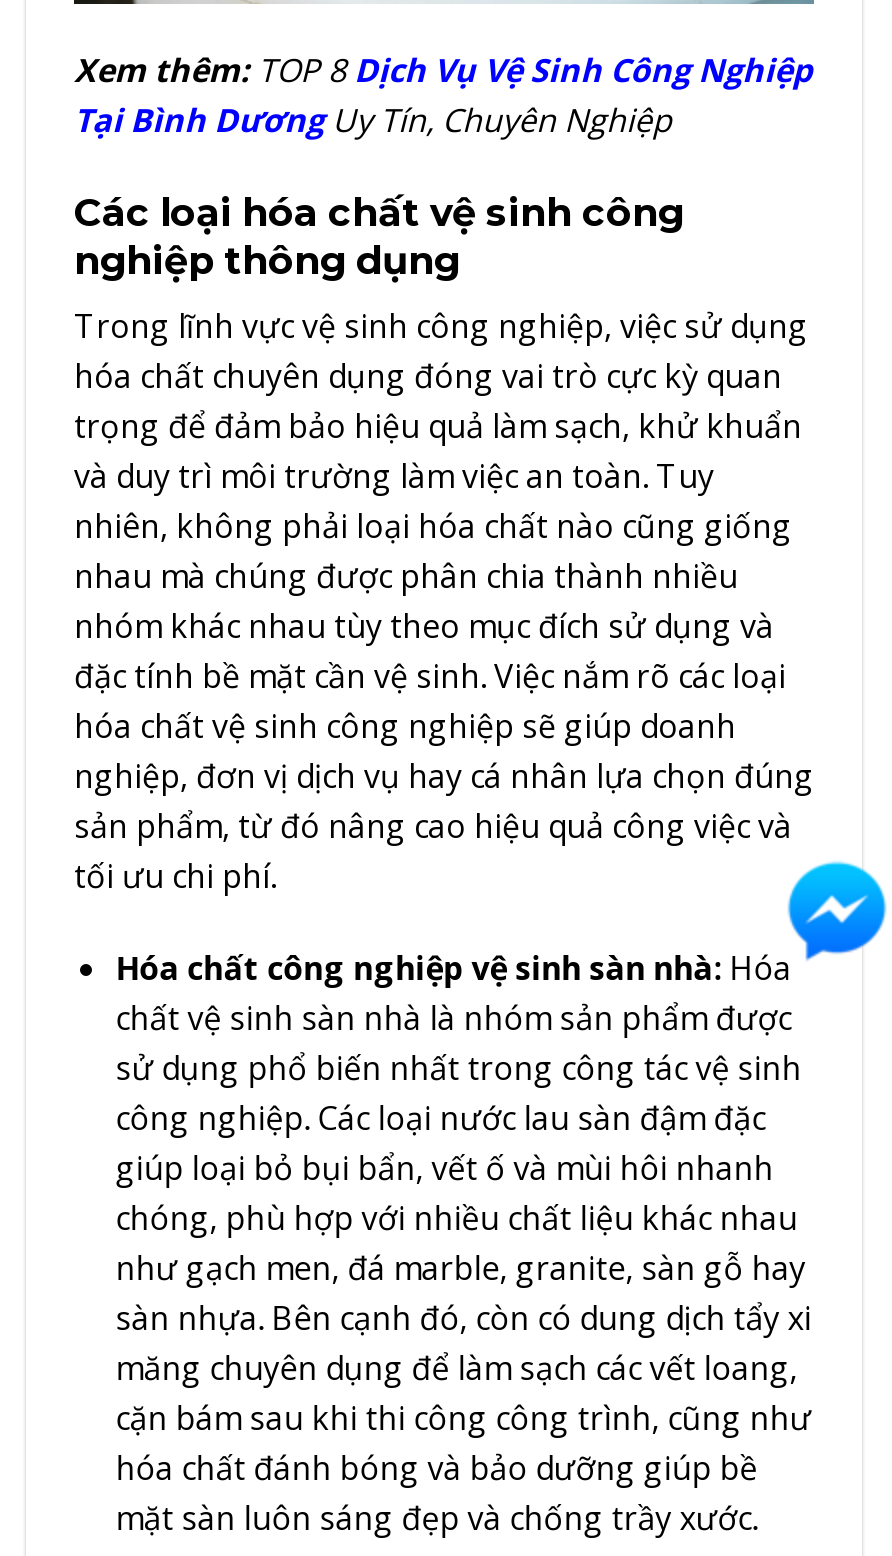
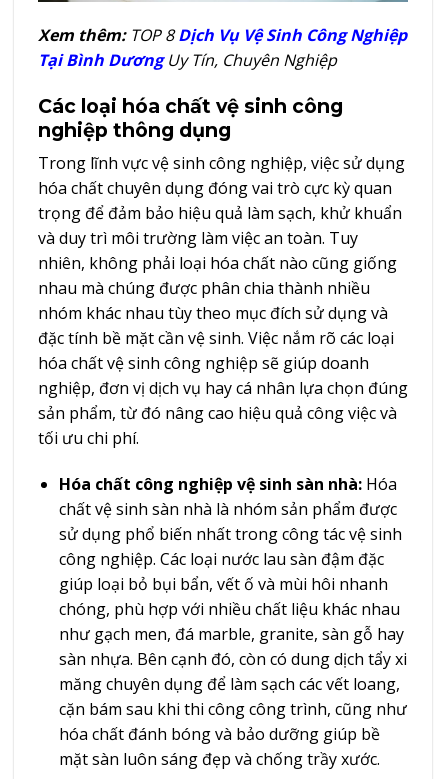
- [image]
